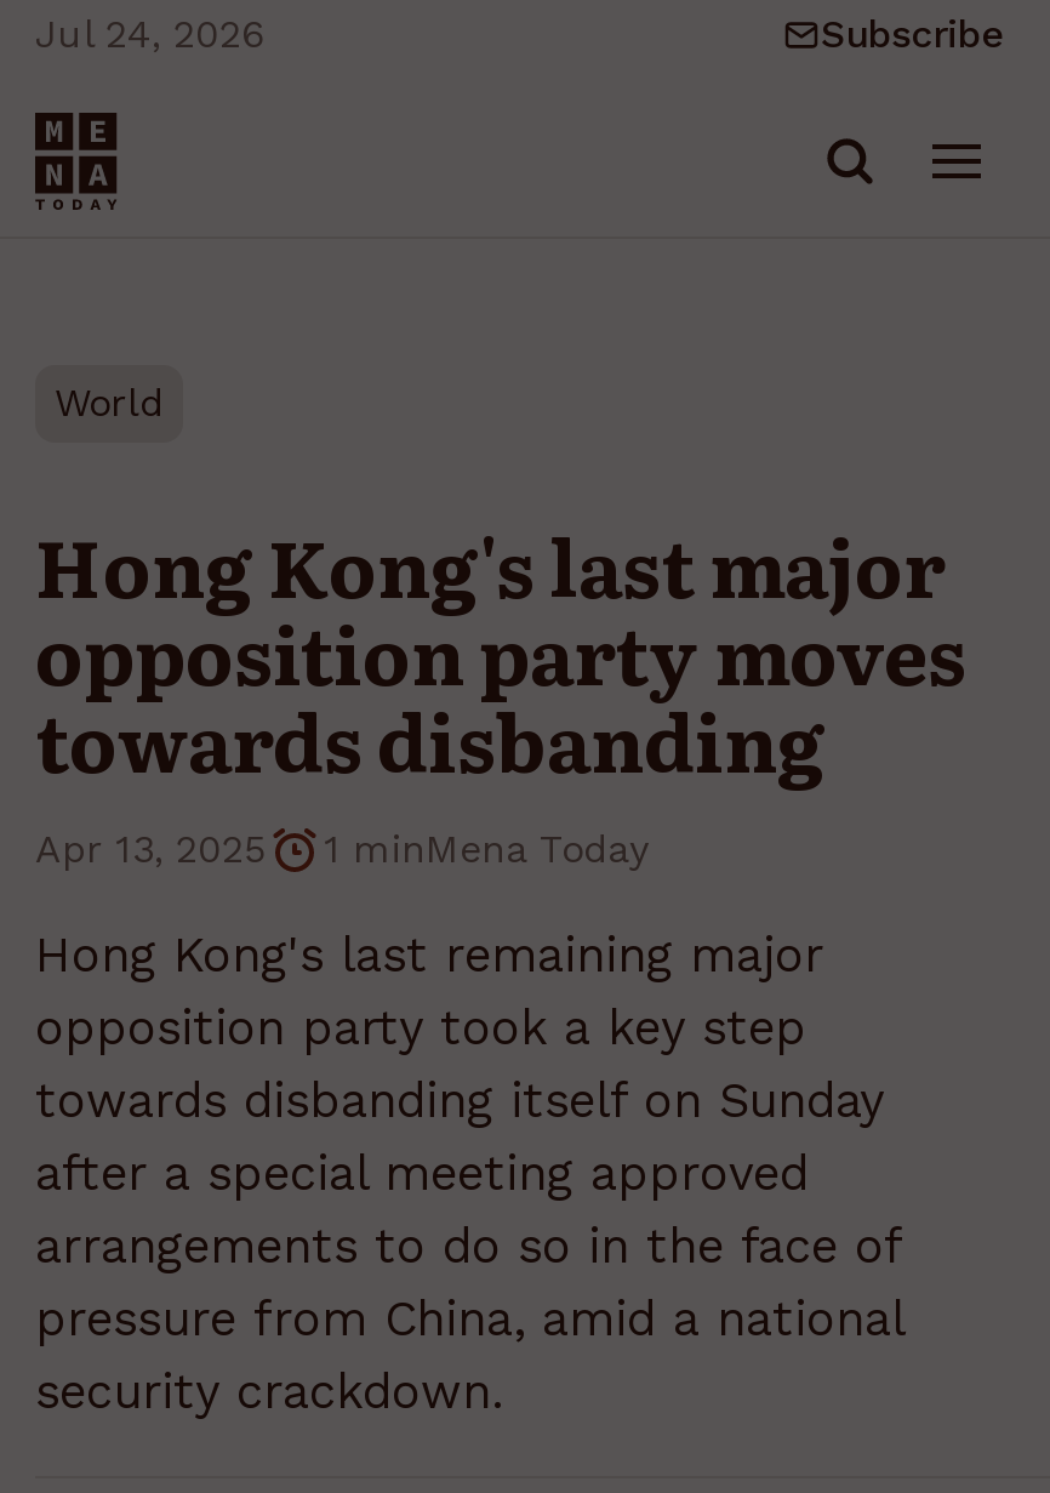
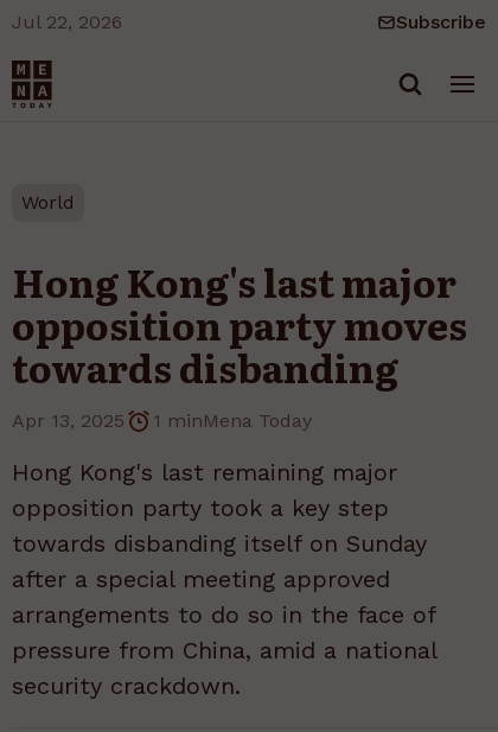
- Jul 24, 2026
+ Jul 22, 2026
